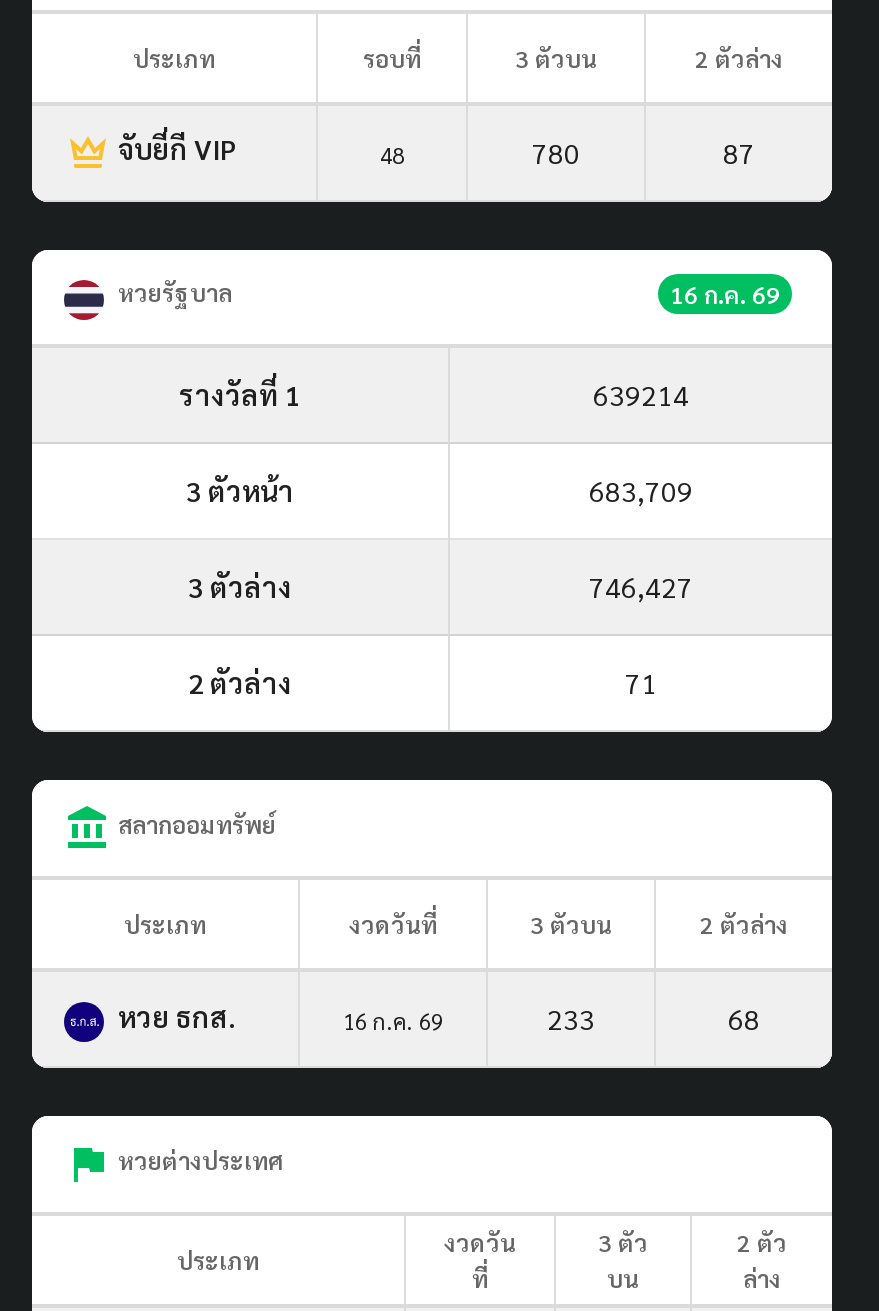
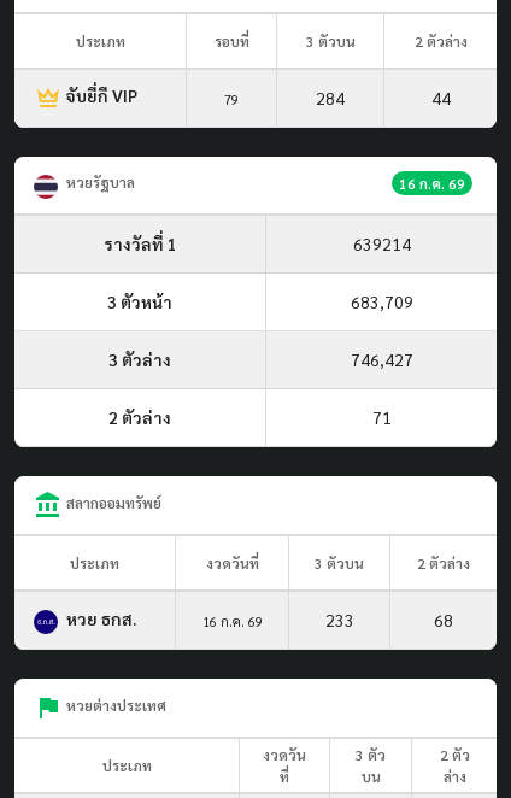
- 48
+ 79

- 780
+ 284

- 87
+ 44
